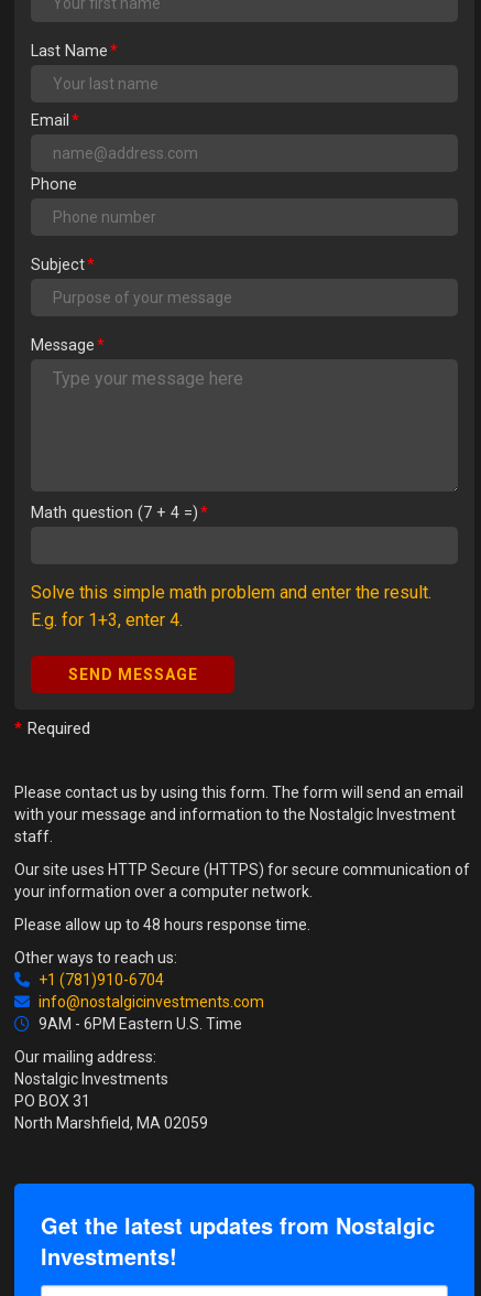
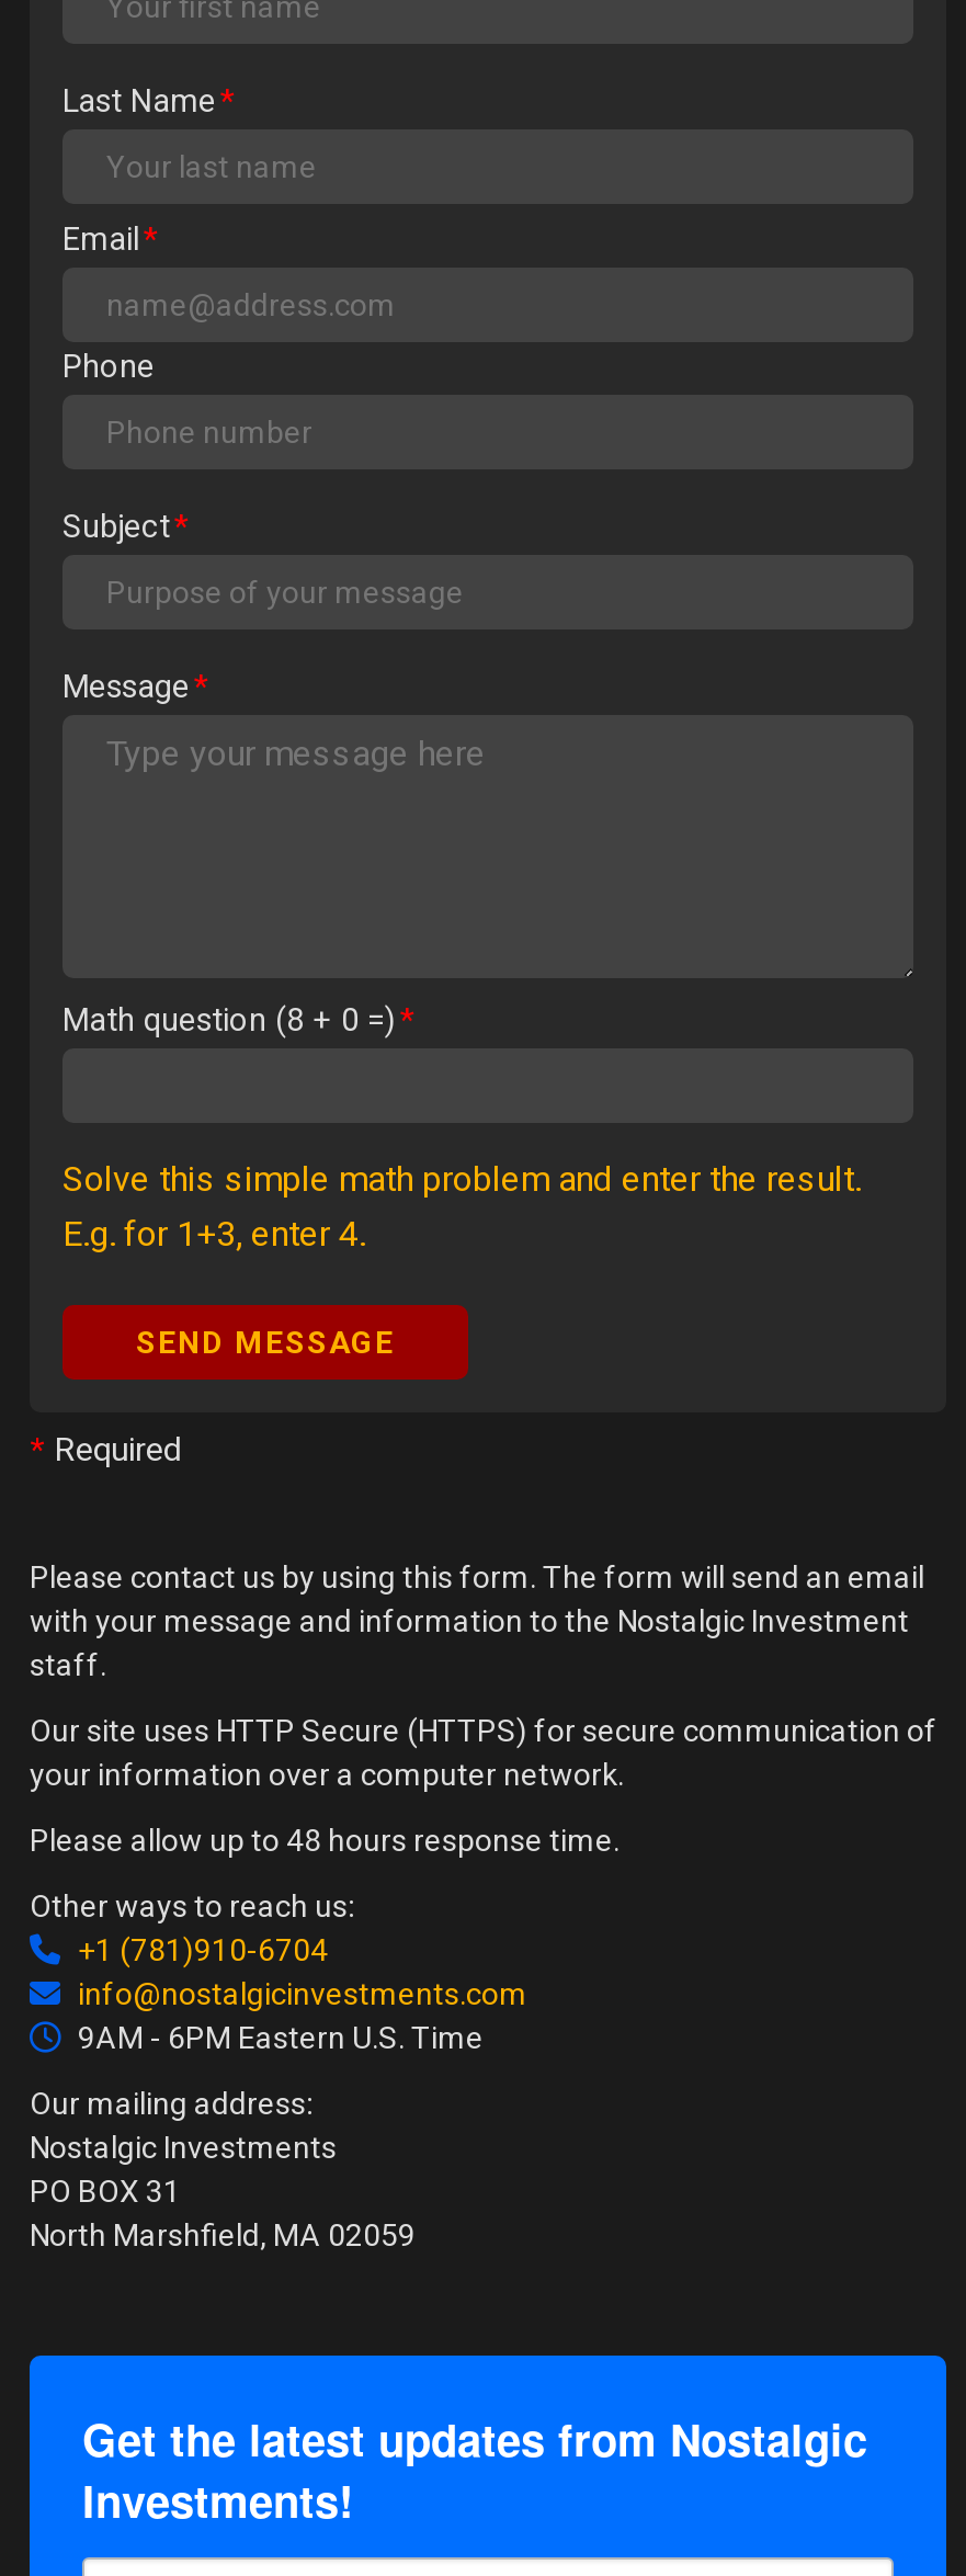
- Math question (7 + 4 =)
+ Math question (8 + 0 =)
